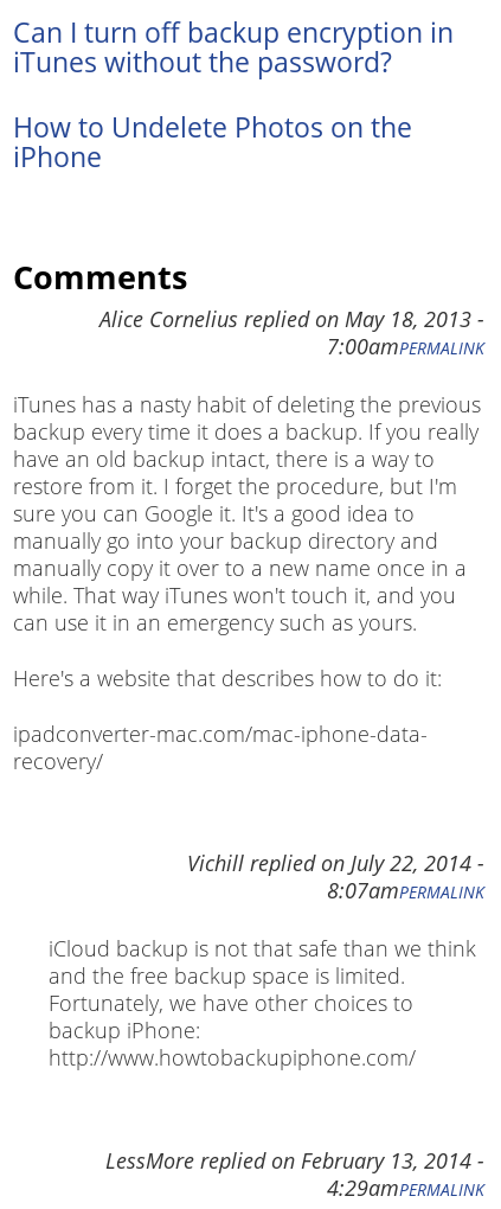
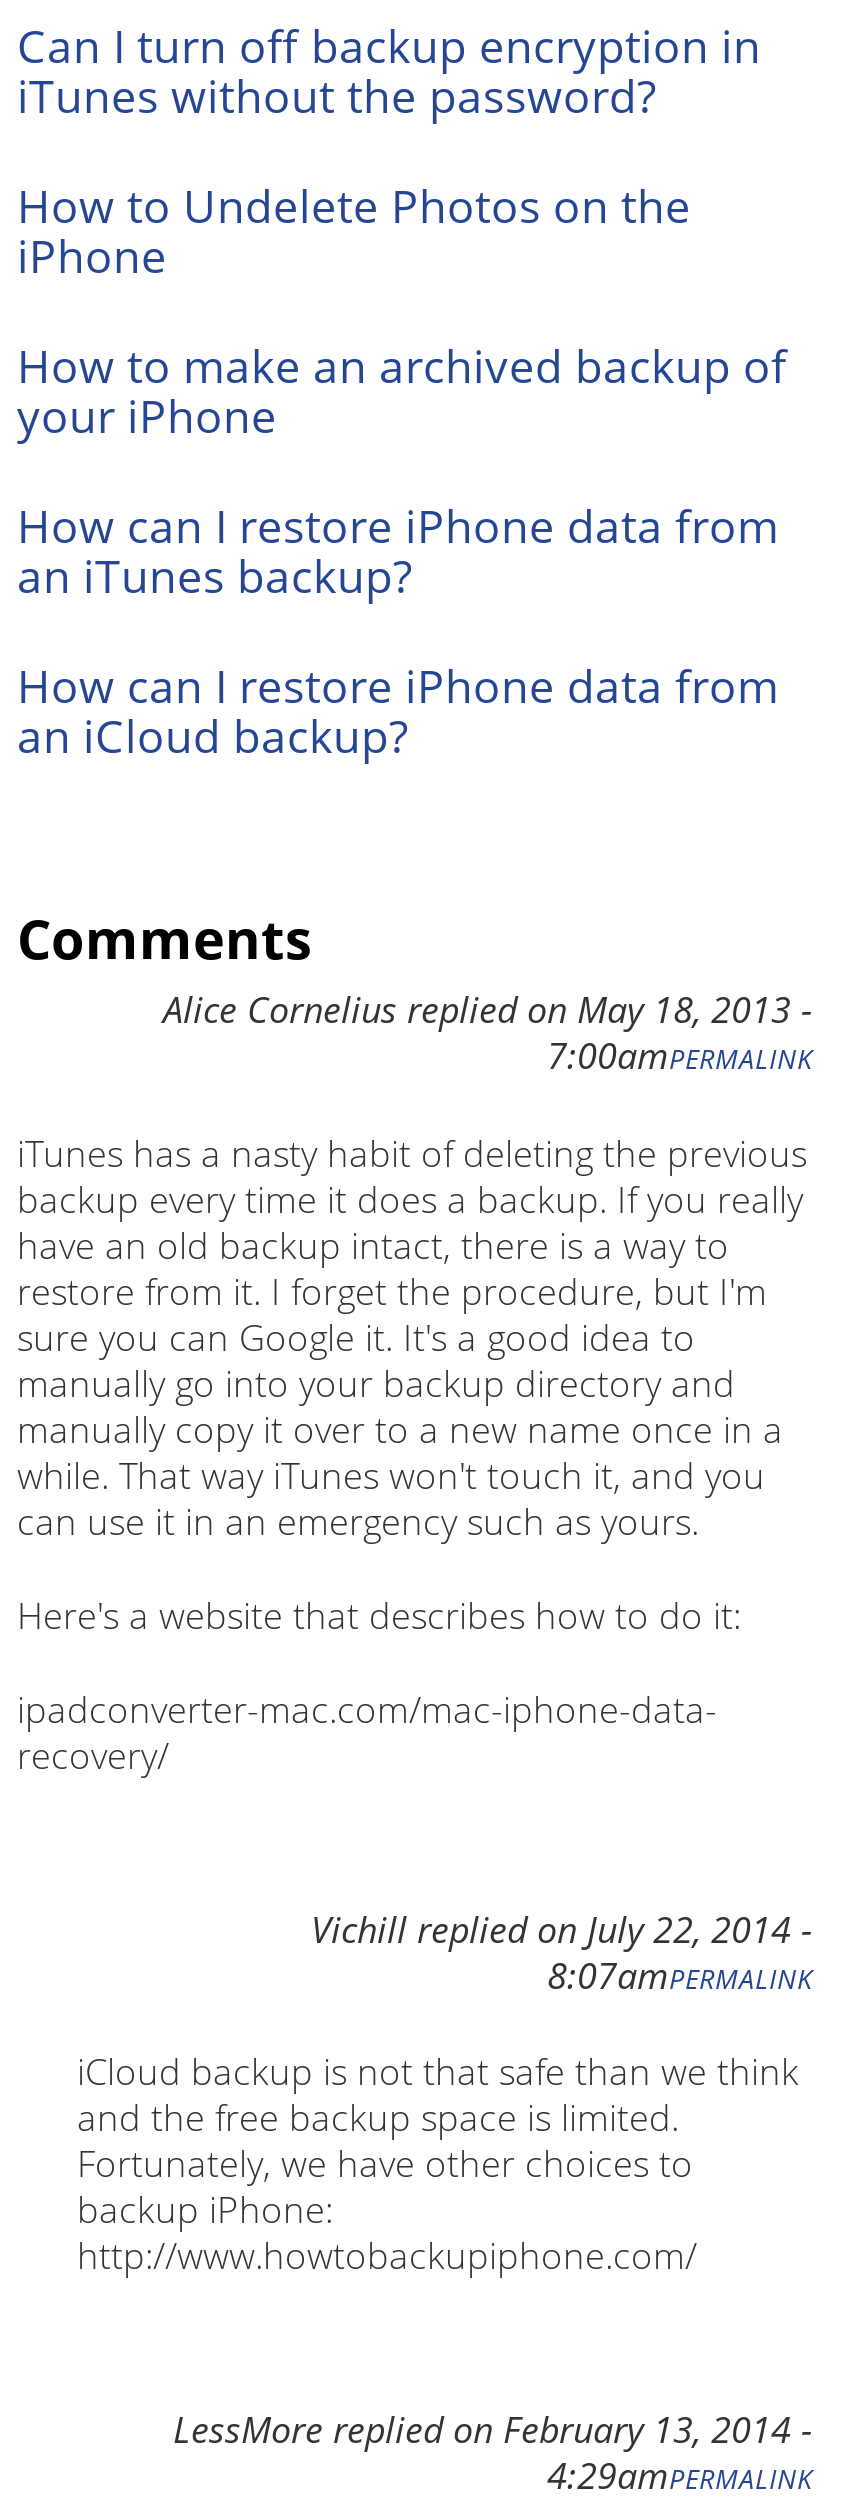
+ How to make an archived backup of
+ your iPhone
+ How can I restore iPhone data from
+ an iTunes backup?
+ How can I restore iPhone data from
+ an iCloud backup?
